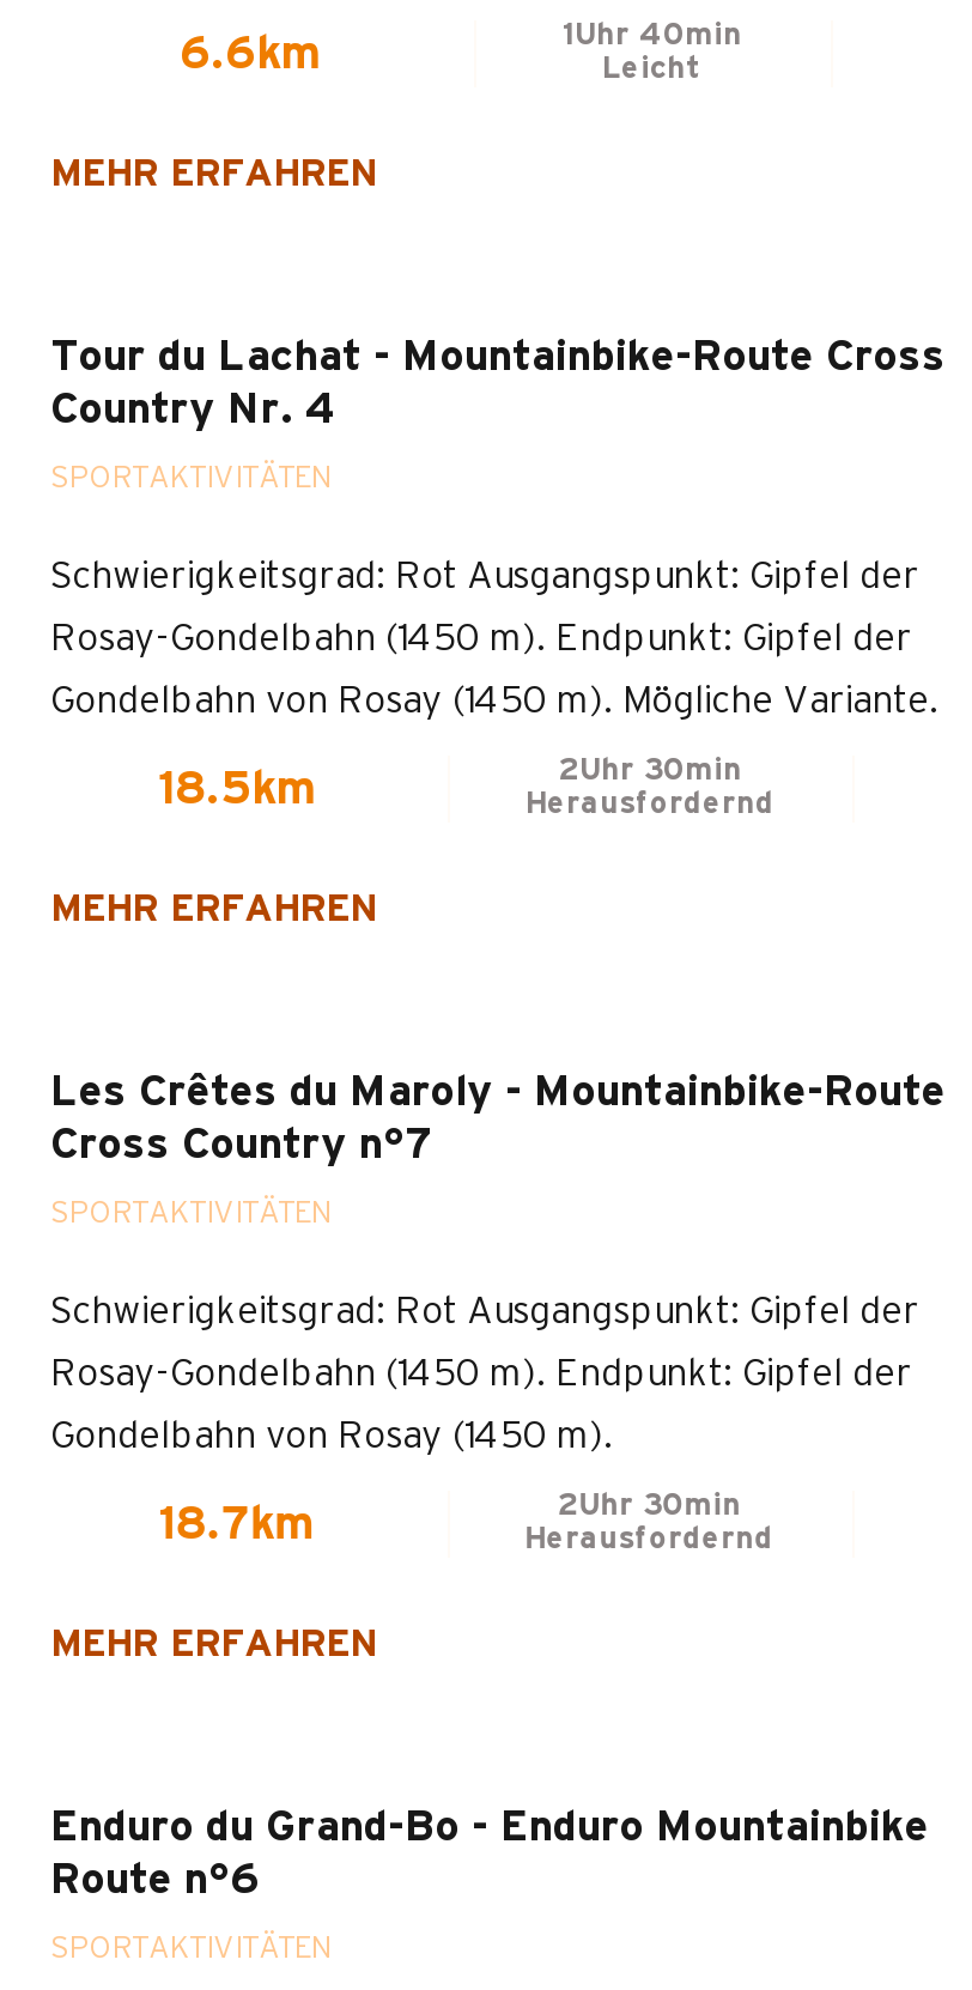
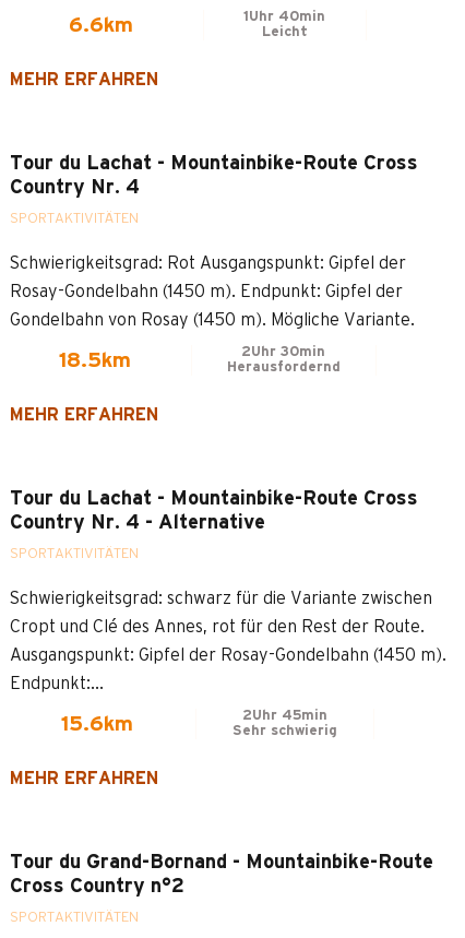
- Les Crêtes du Maroly - Mountainbike-Route
- Cross Country n°7
+ Tour du Lachat - Mountainbike-Route Cross
+ Country Nr. 4 - Alternative

- Schwierigkeitsgrad: Rot Ausgangspunkt: Gipfel der
- Rosay-Gondelbahn (1450 m). Endpunkt: Gipfel der
- Gondelbahn von Rosay (1450 m).
- 18.7km
- 2Uhr 30min
- Herausfordernd
+ Schwierigkeitsgrad: schwarz für die Variante zwischen
+ Cropt und Clé des Annes, rot für den Rest der Route.
+ Ausgangspunkt: Gipfel der Rosay-Gondelbahn (1450 m).
+ Endpunkt:...
+ 15.6km
+ 2Uhr 45min
+ Sehr schwierig

- Enduro du Grand-Bo - Enduro Mountainbike
- Route n°6
+ Tour du Grand-Bornand - Mountainbike-Route
+ Cross Country n°2
